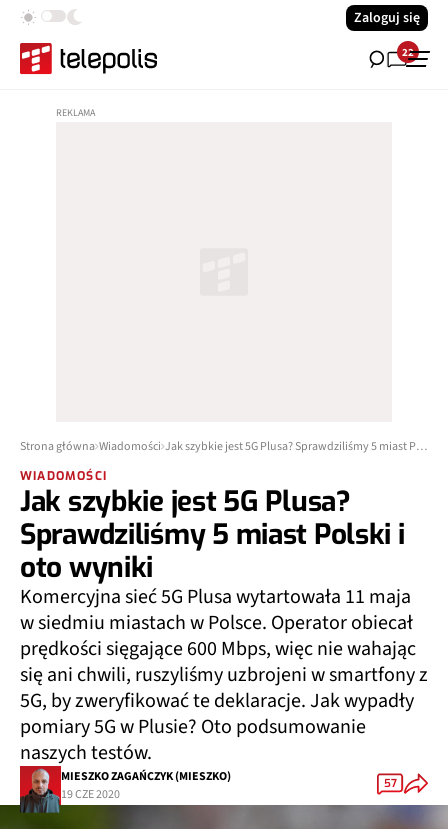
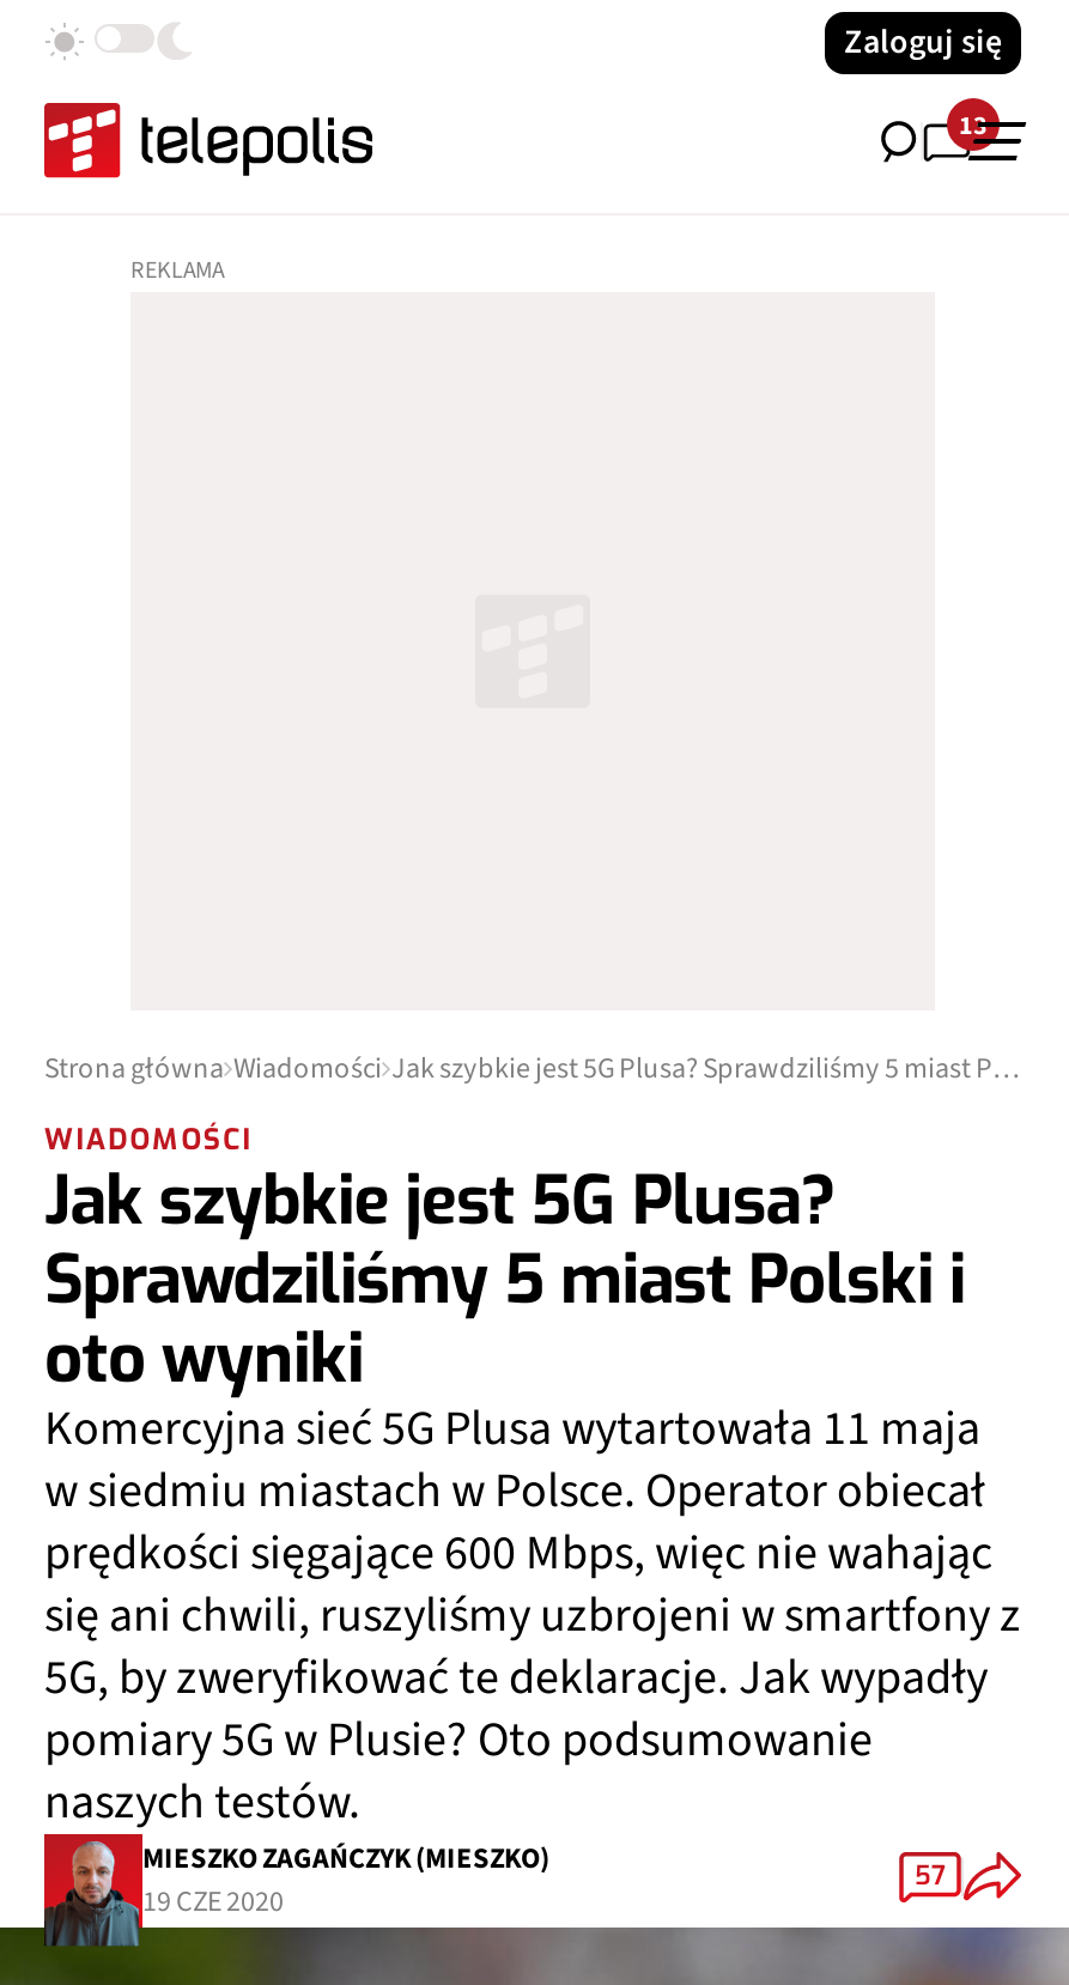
- 22
+ 13
